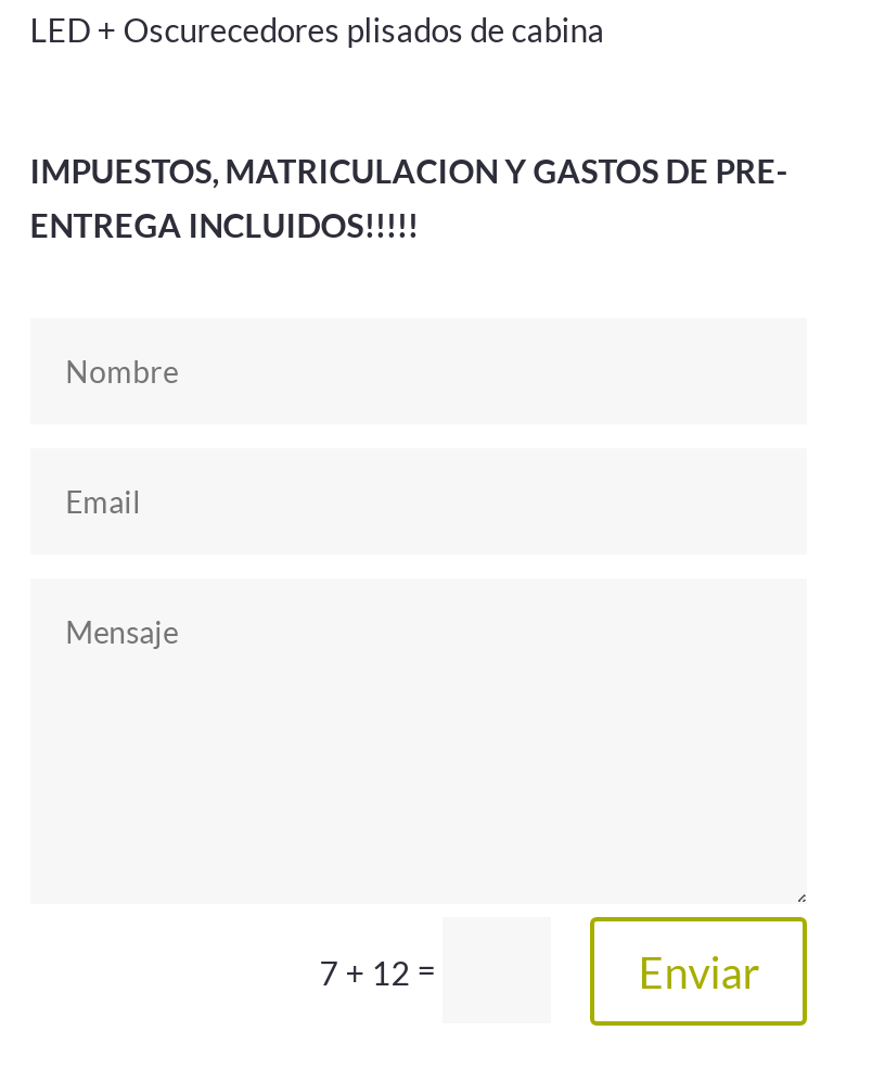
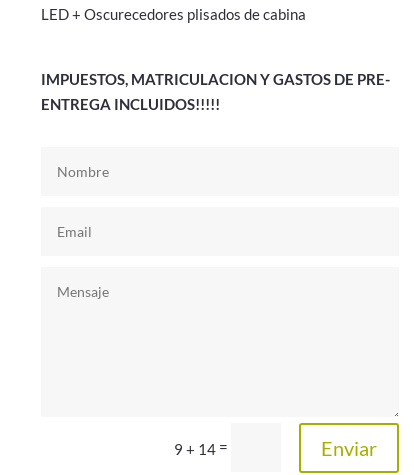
- 7 + 12 =
+ 9 + 14 =
